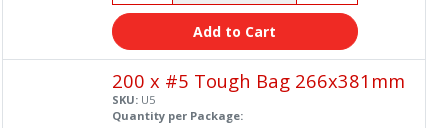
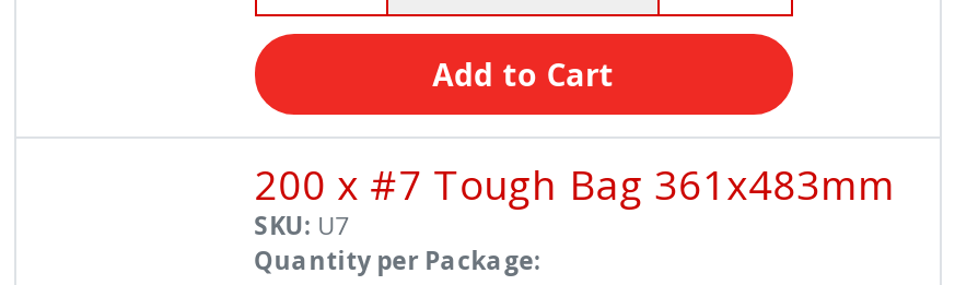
- 200 x #5 Tough Bag 266x381mm
+ 200 x #7 Tough Bag 361x483mm

- SKU: U5
+ SKU: U7
